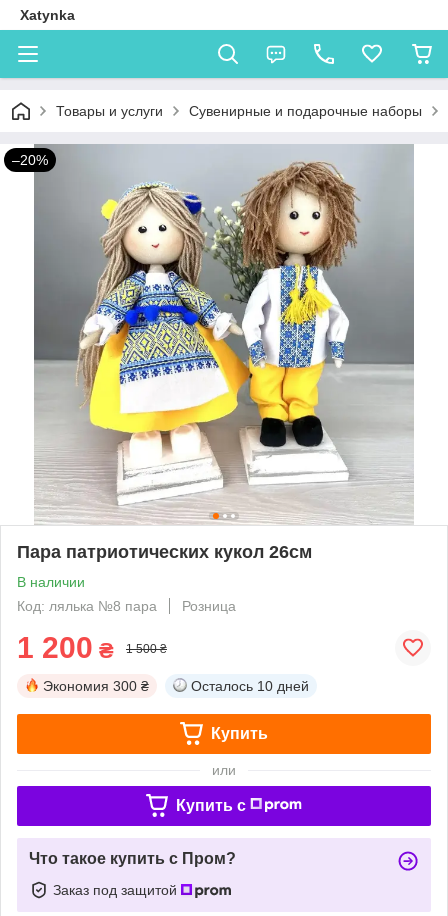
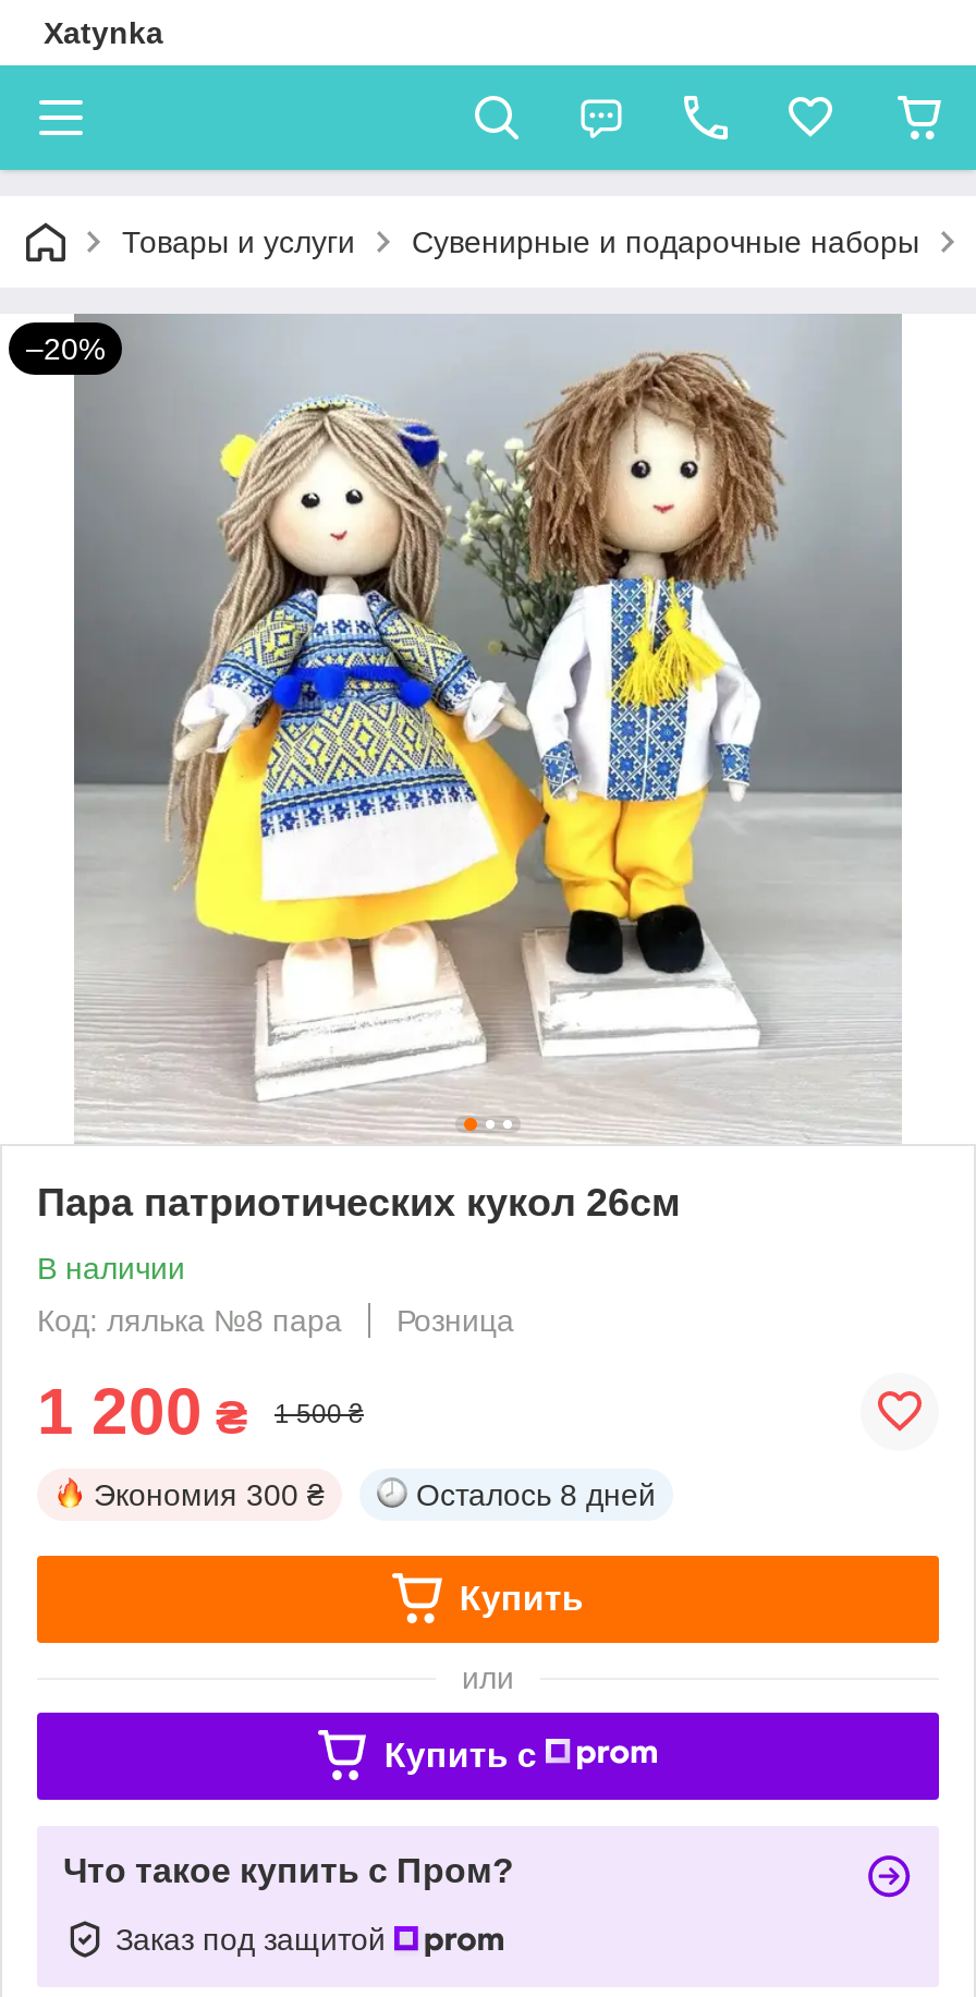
- Осталось 10 дней
+ Осталось 8 дней
